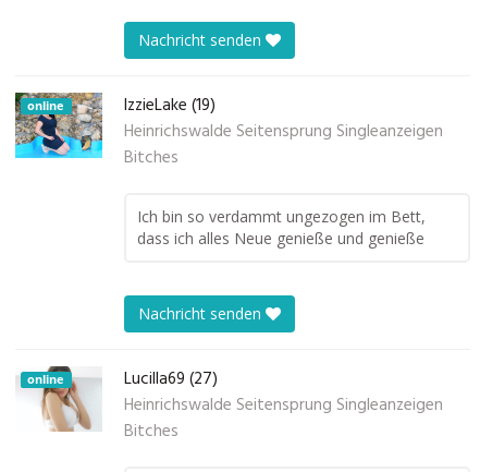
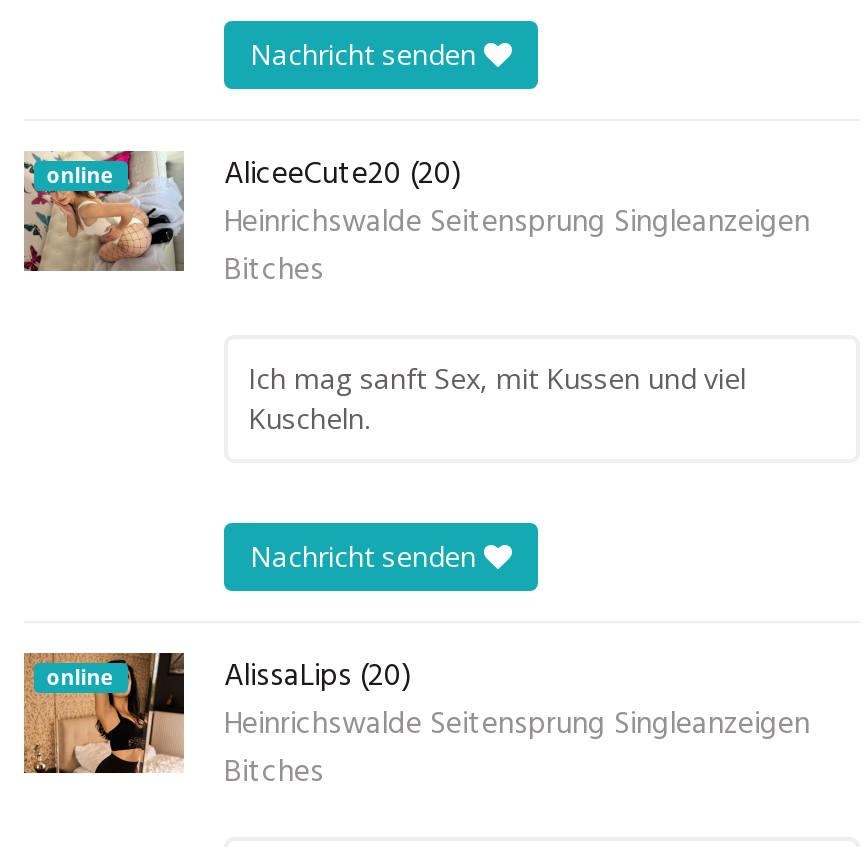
- [image]
- IzzieLake (19)
+ [image]
+ AliceeCute20 (20)

- Ich bin so verdammt ungezogen im Bett,
- dass ich alles Neue genieße und genieße
+ Ich mag sanft Sex, mit Kussen und viel
+ Kuscheln.

- [image]
- Lucilla69 (27)
+ [image]
+ AlissaLips (20)
